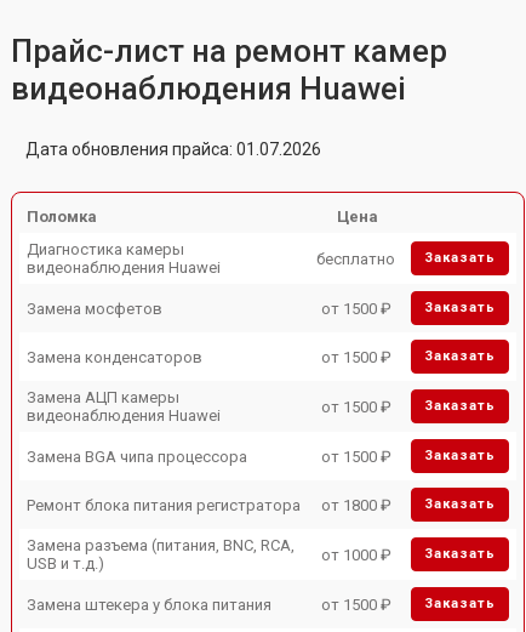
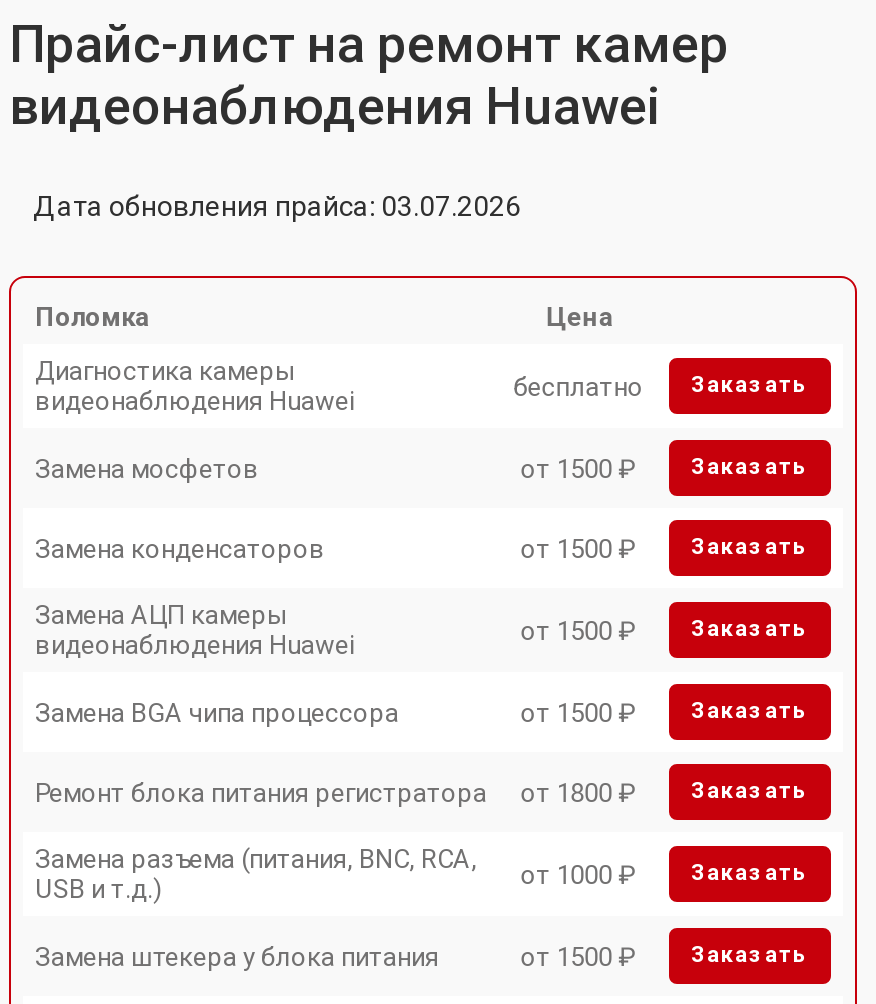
- Дата обновления прайса: 01.07.2026
+ Дата обновления прайса: 03.07.2026
